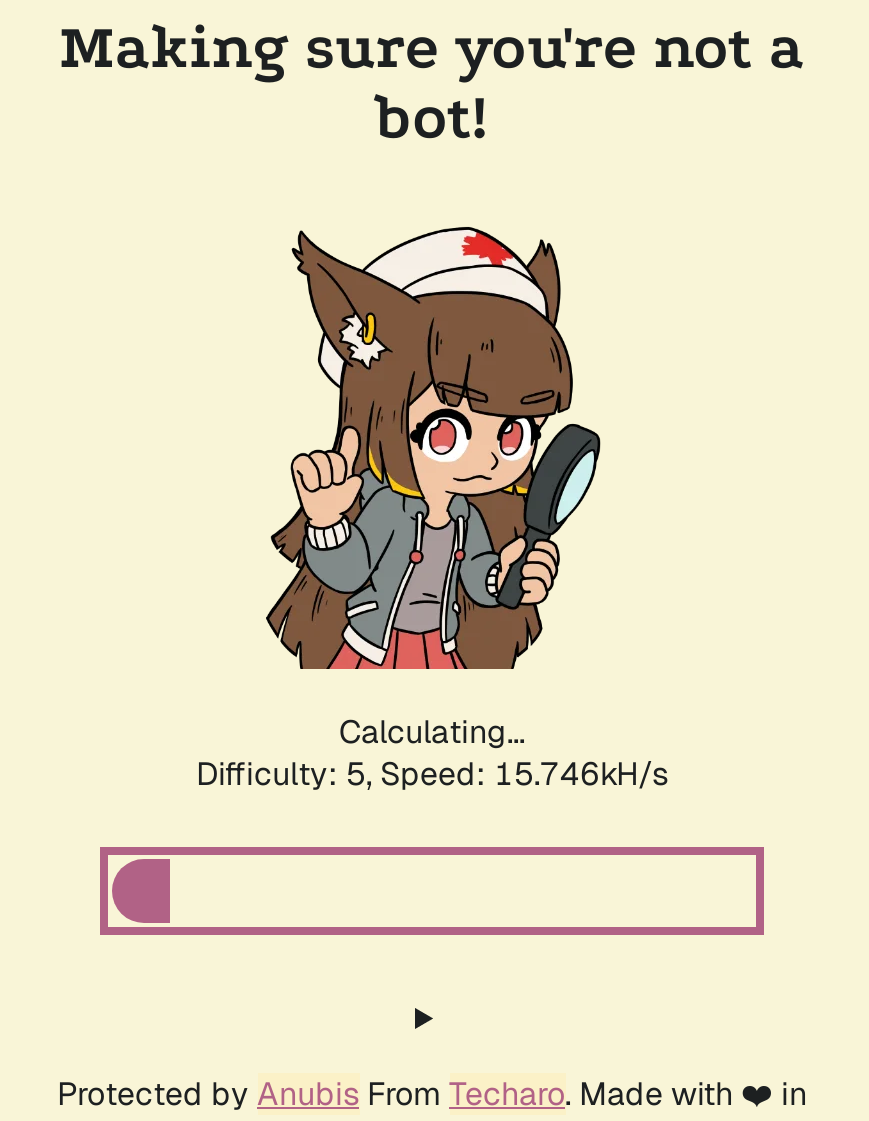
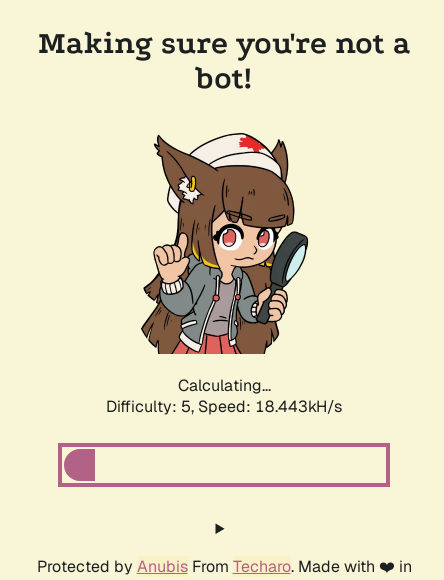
- Difficulty: 5, Speed: 15.746kH/s
+ Difficulty: 5, Speed: 18.443kH/s
